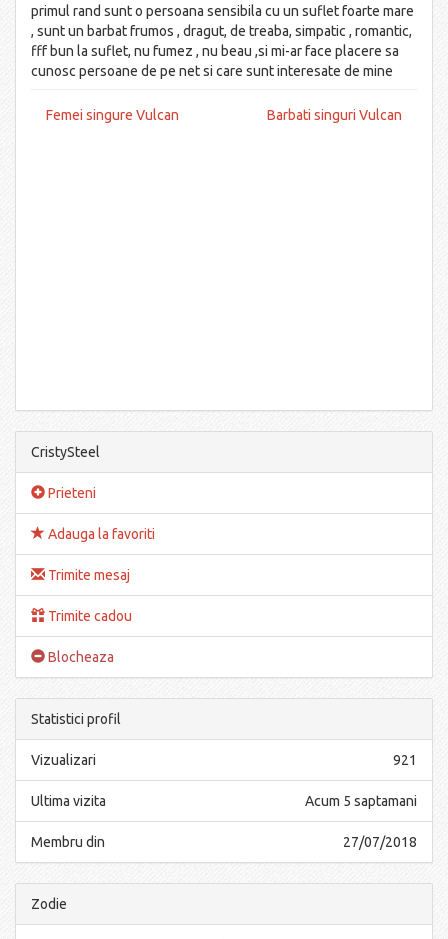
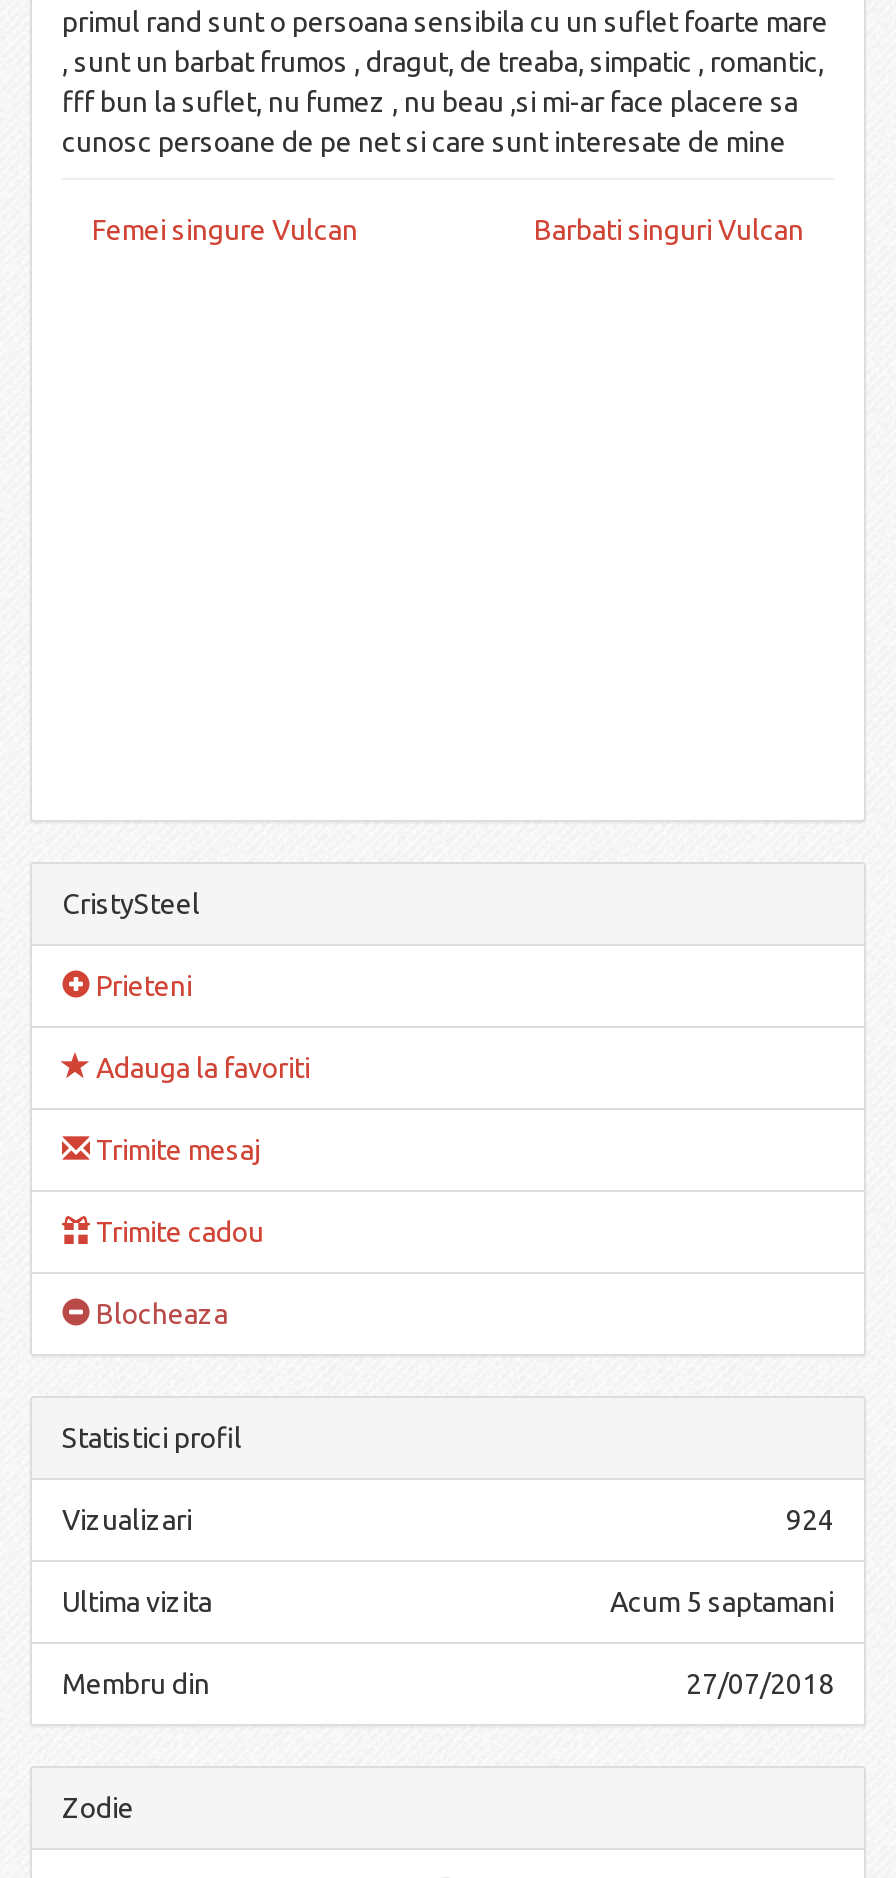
- 921
+ 924
